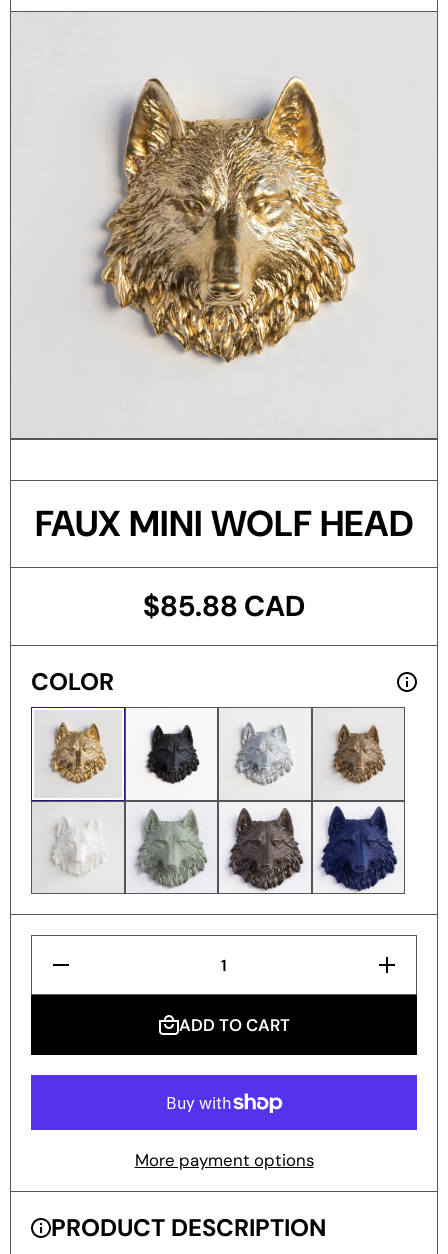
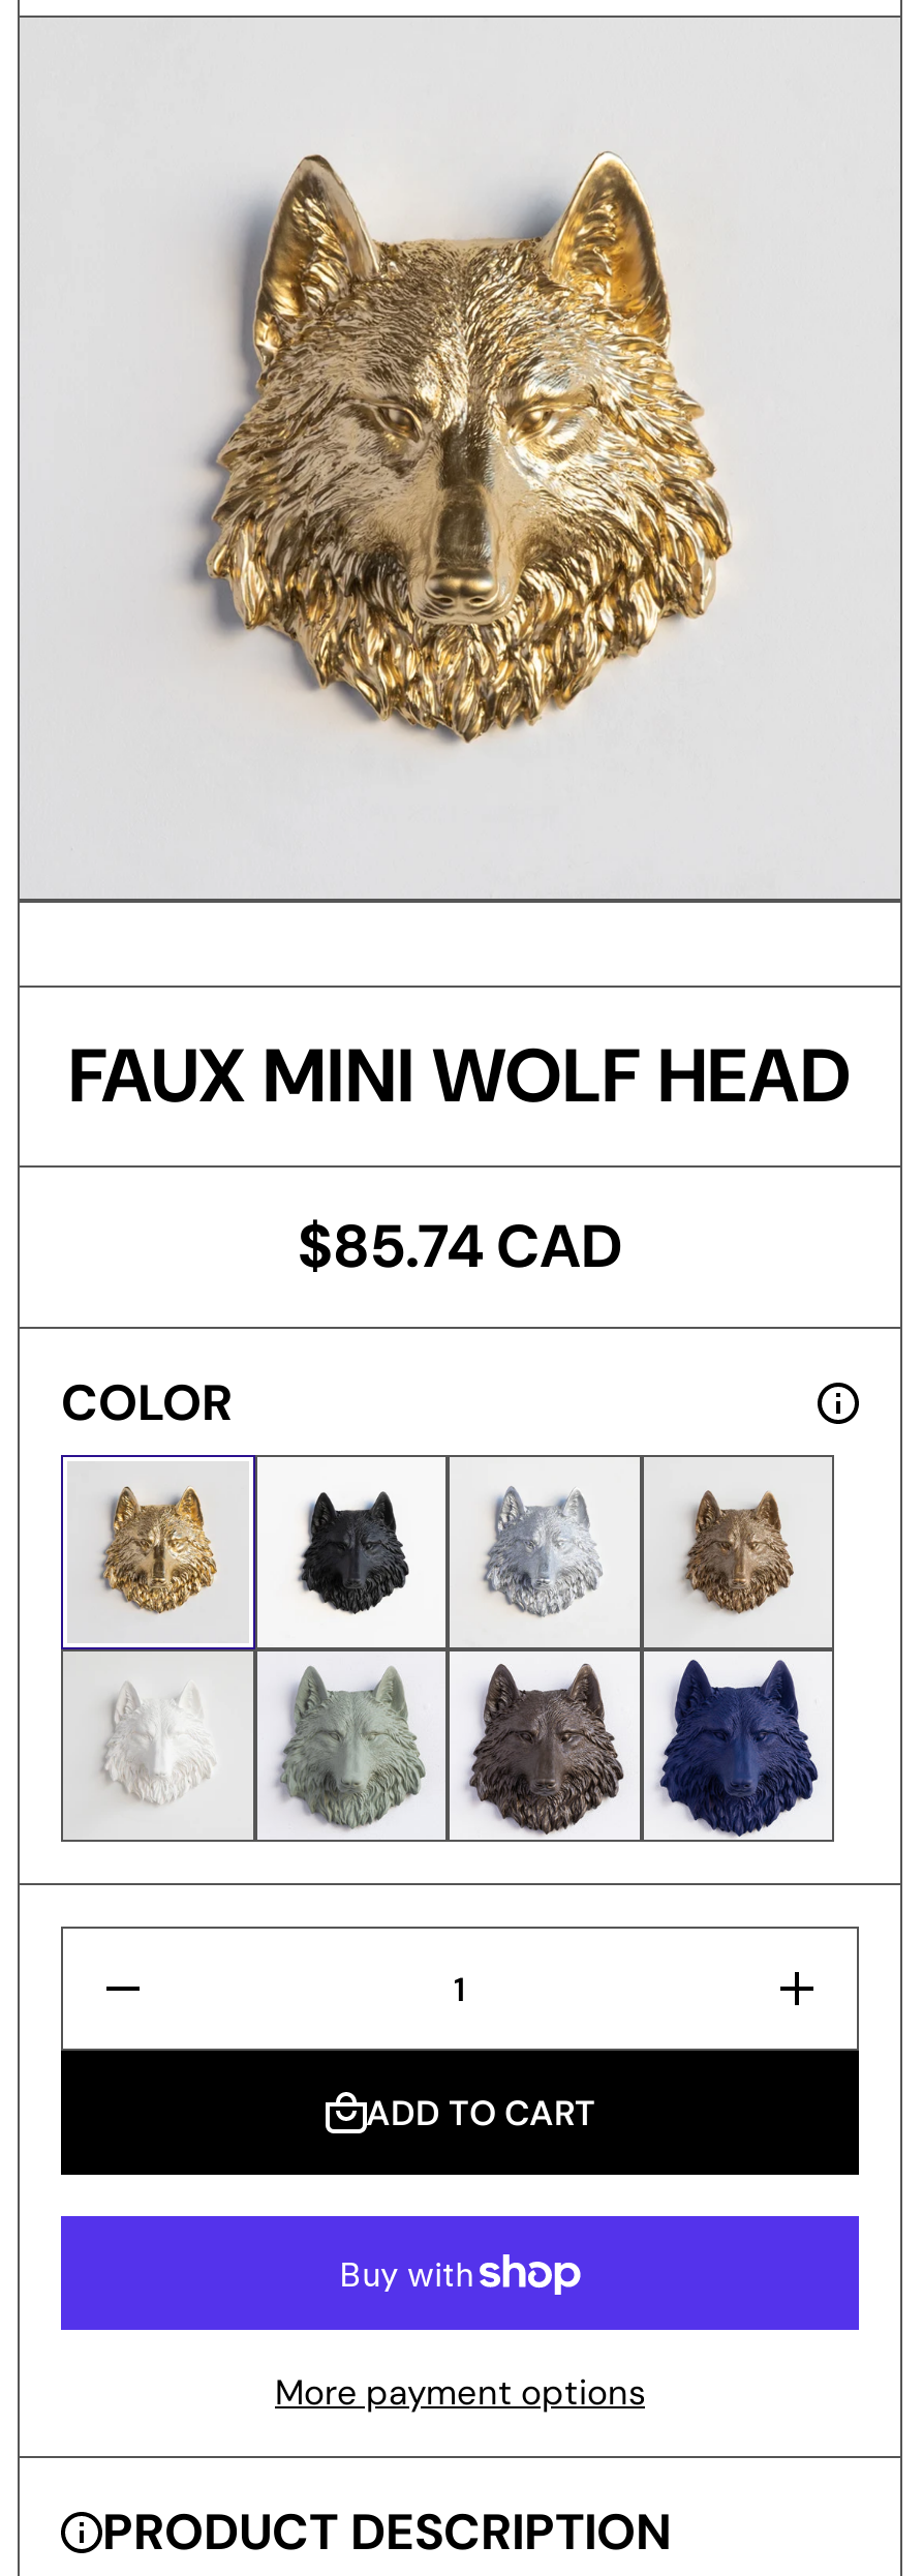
- $85.88 CAD
+ $85.74 CAD
